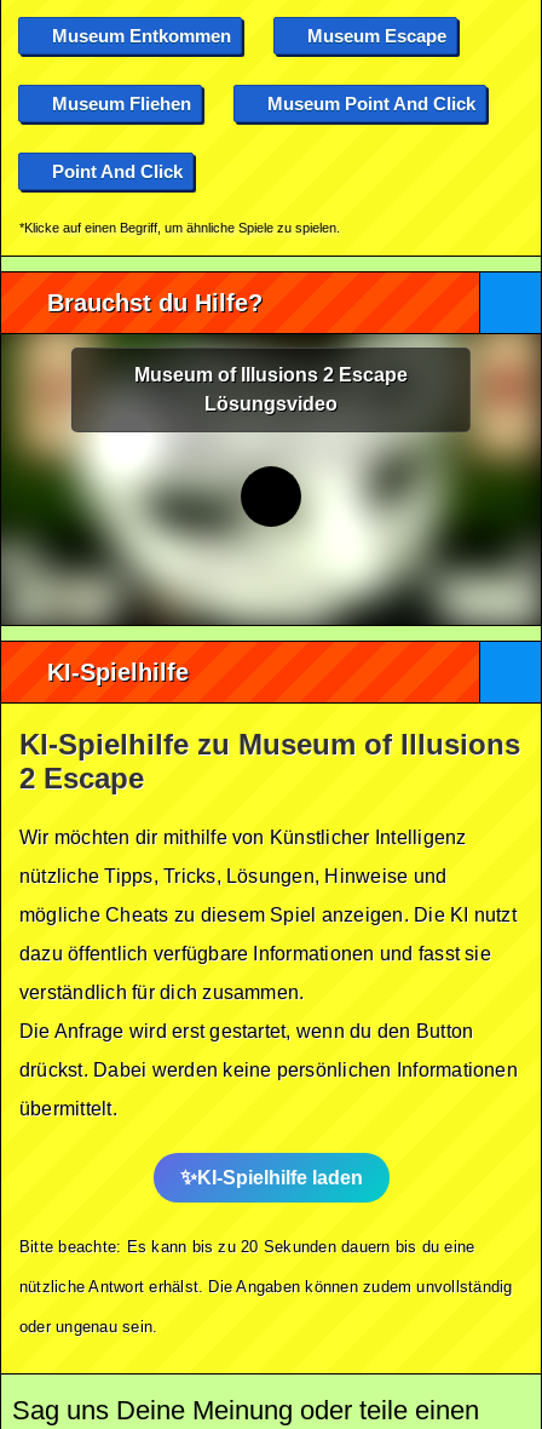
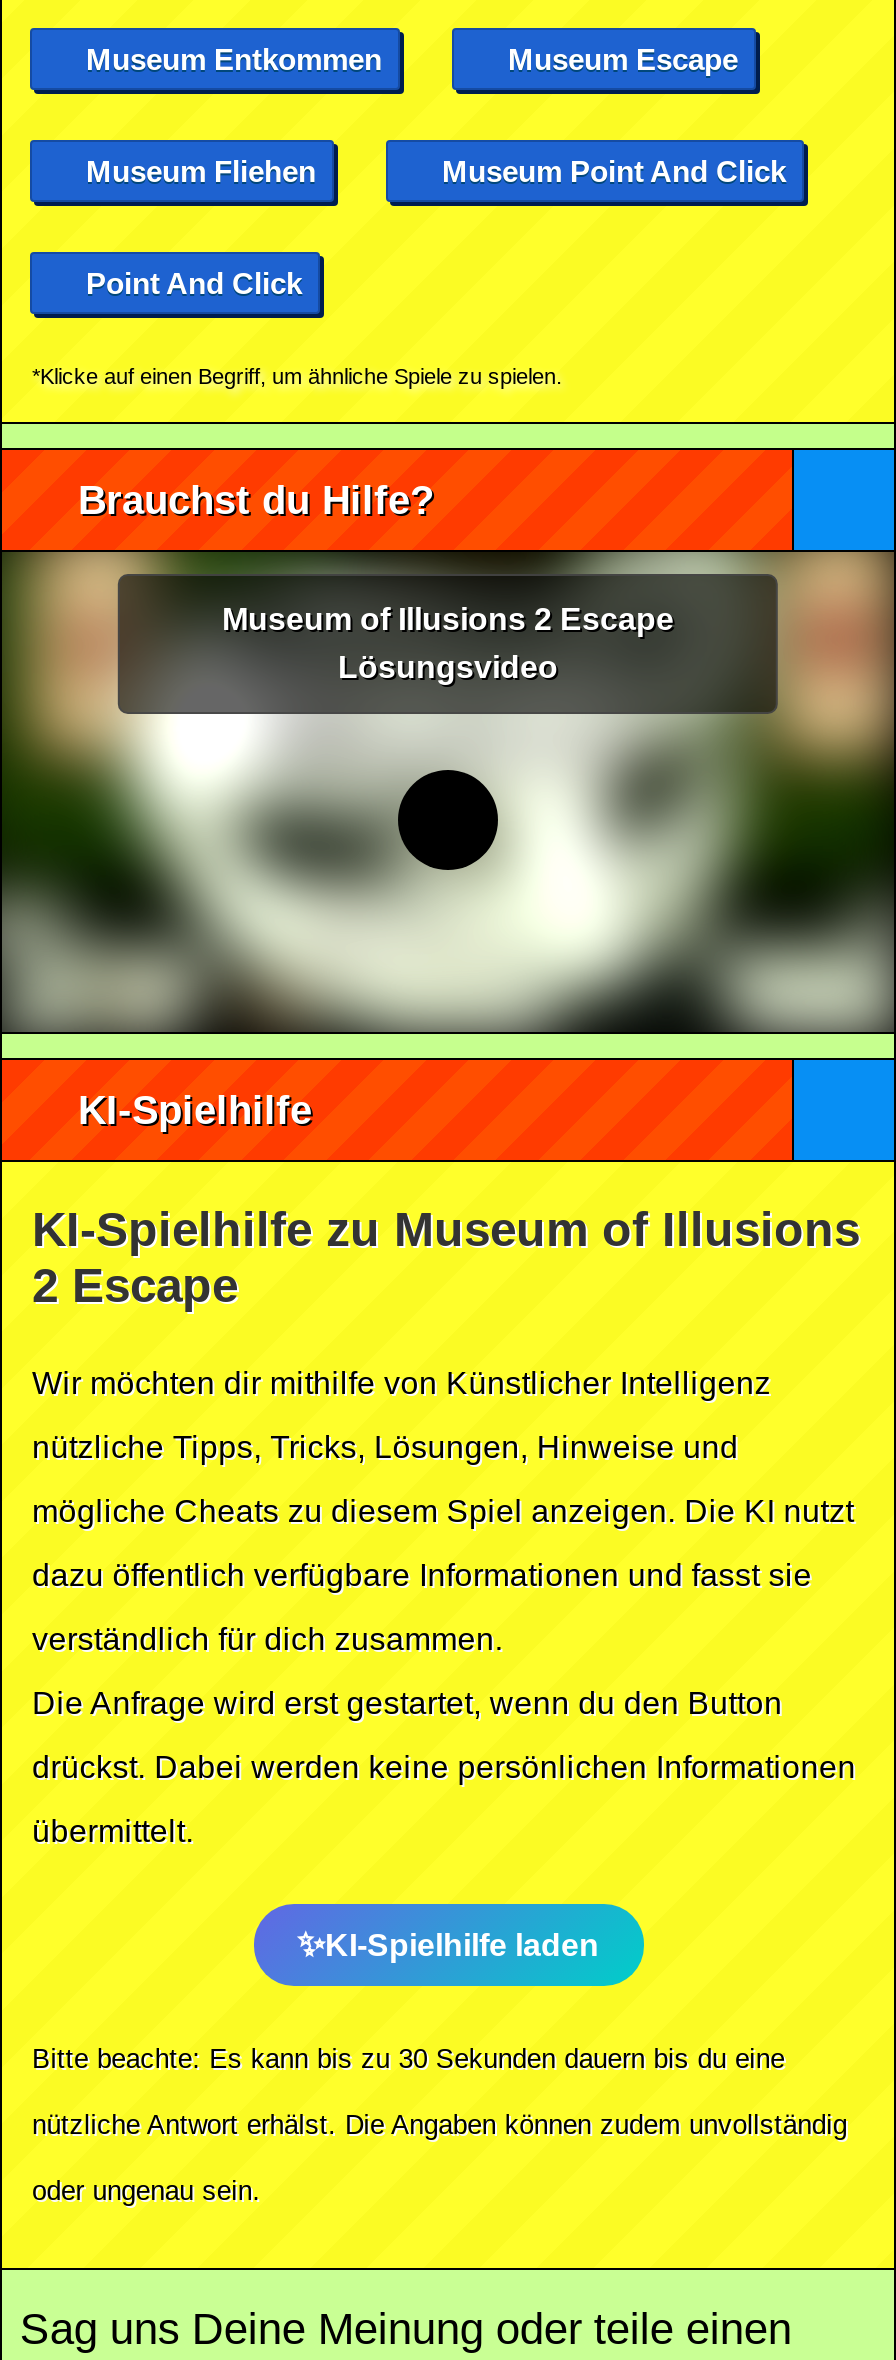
- Bitte beachte: Es kann bis zu 20 Sekunden dauern bis du eine
+ Bitte beachte: Es kann bis zu 30 Sekunden dauern bis du eine
